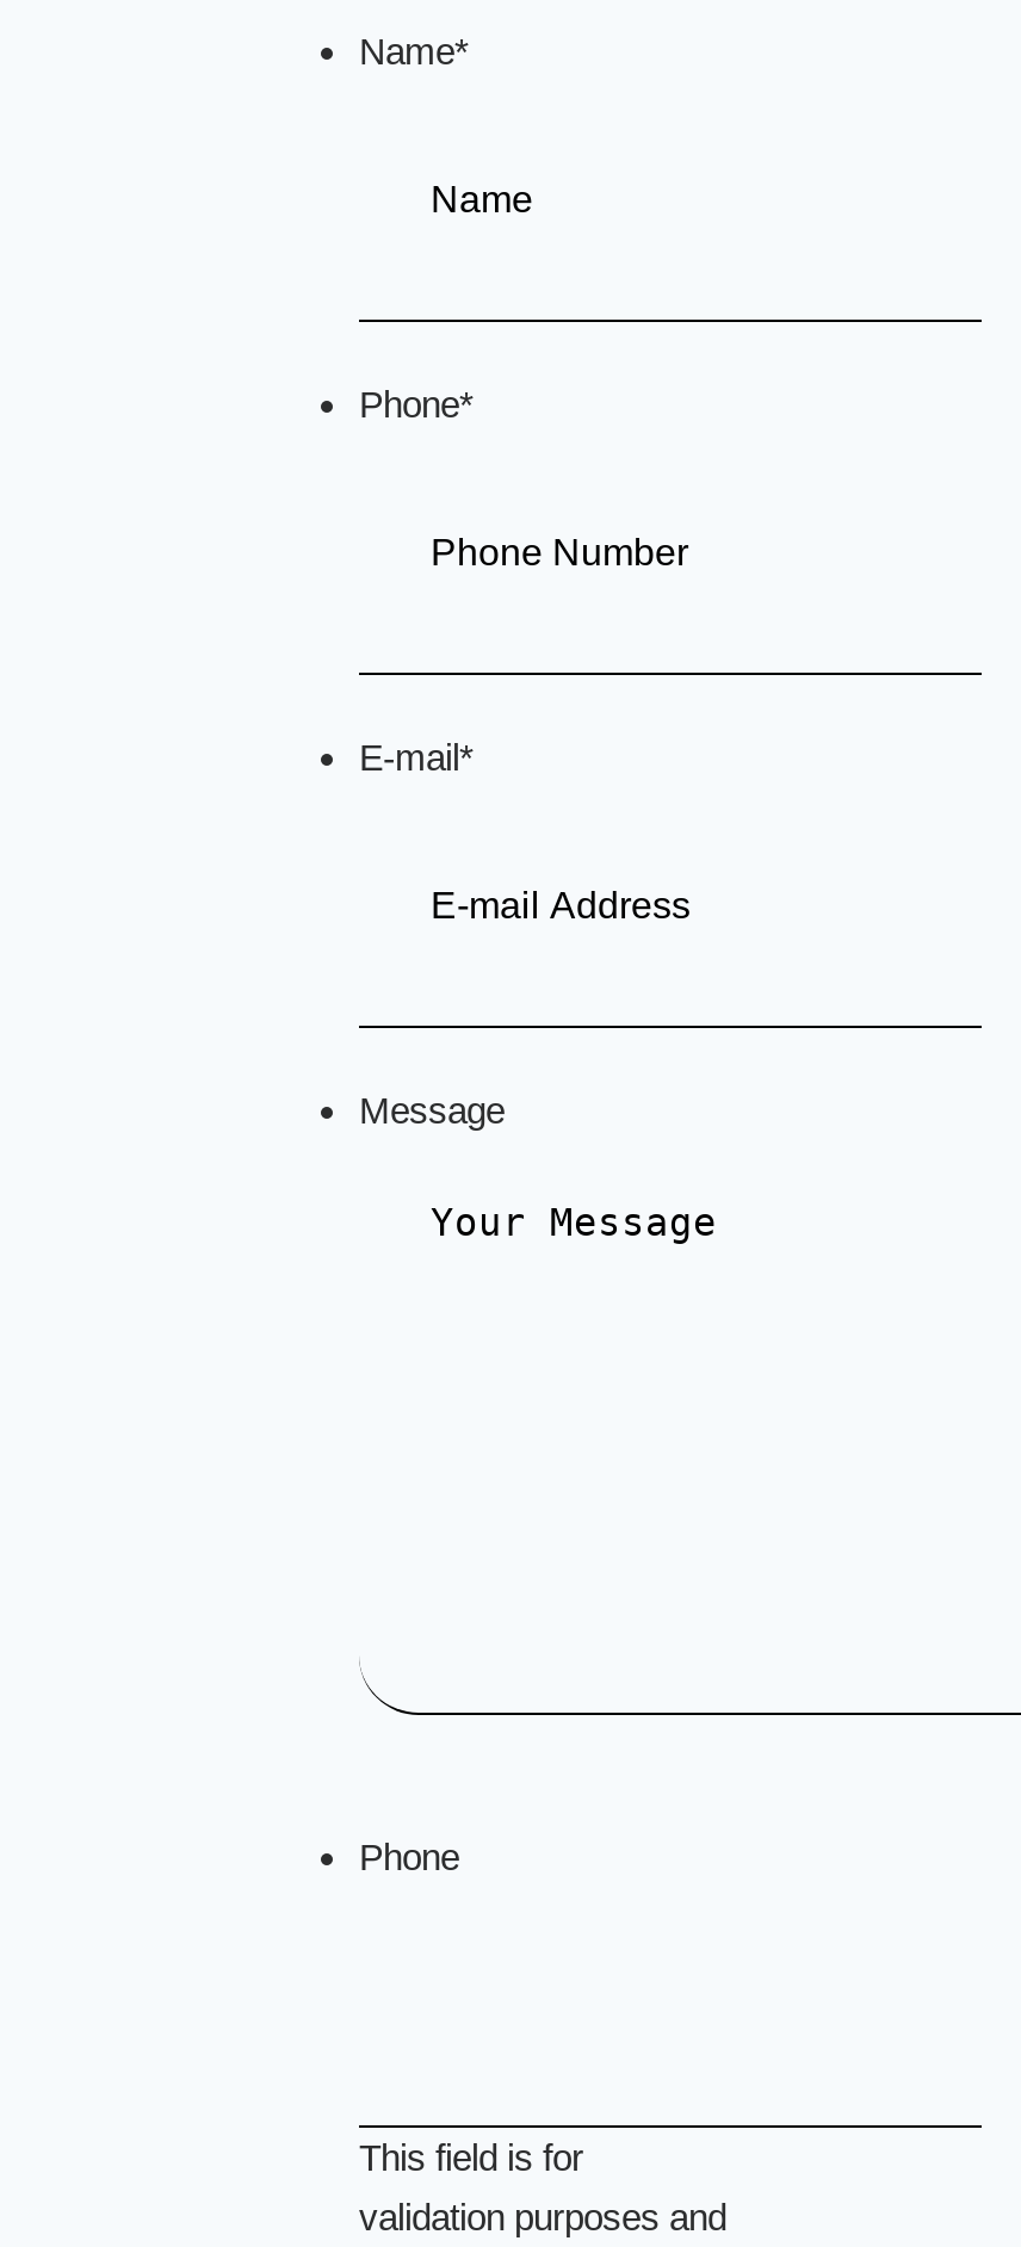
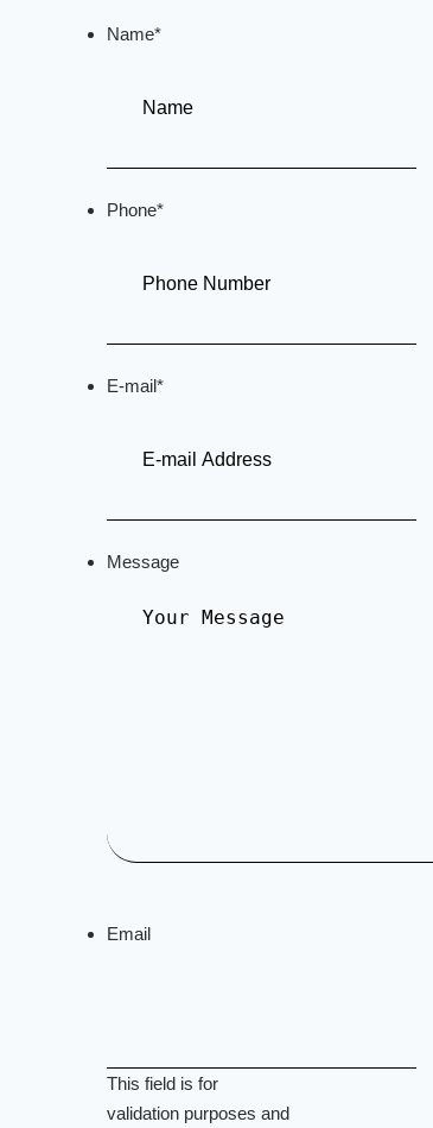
- Phone
+ Email
